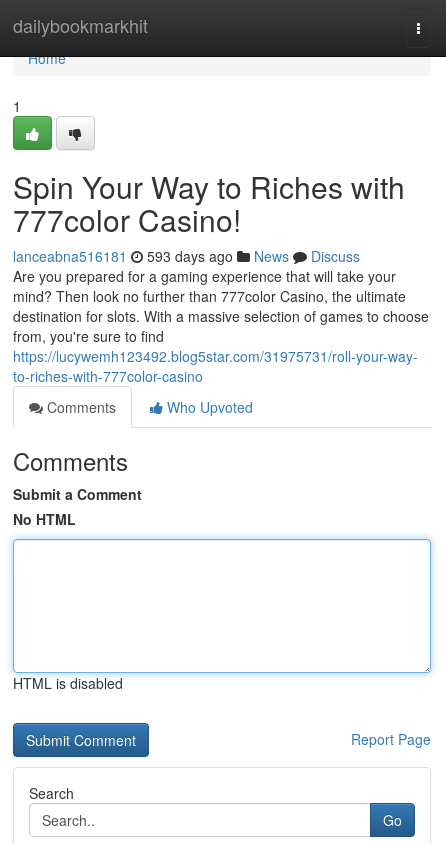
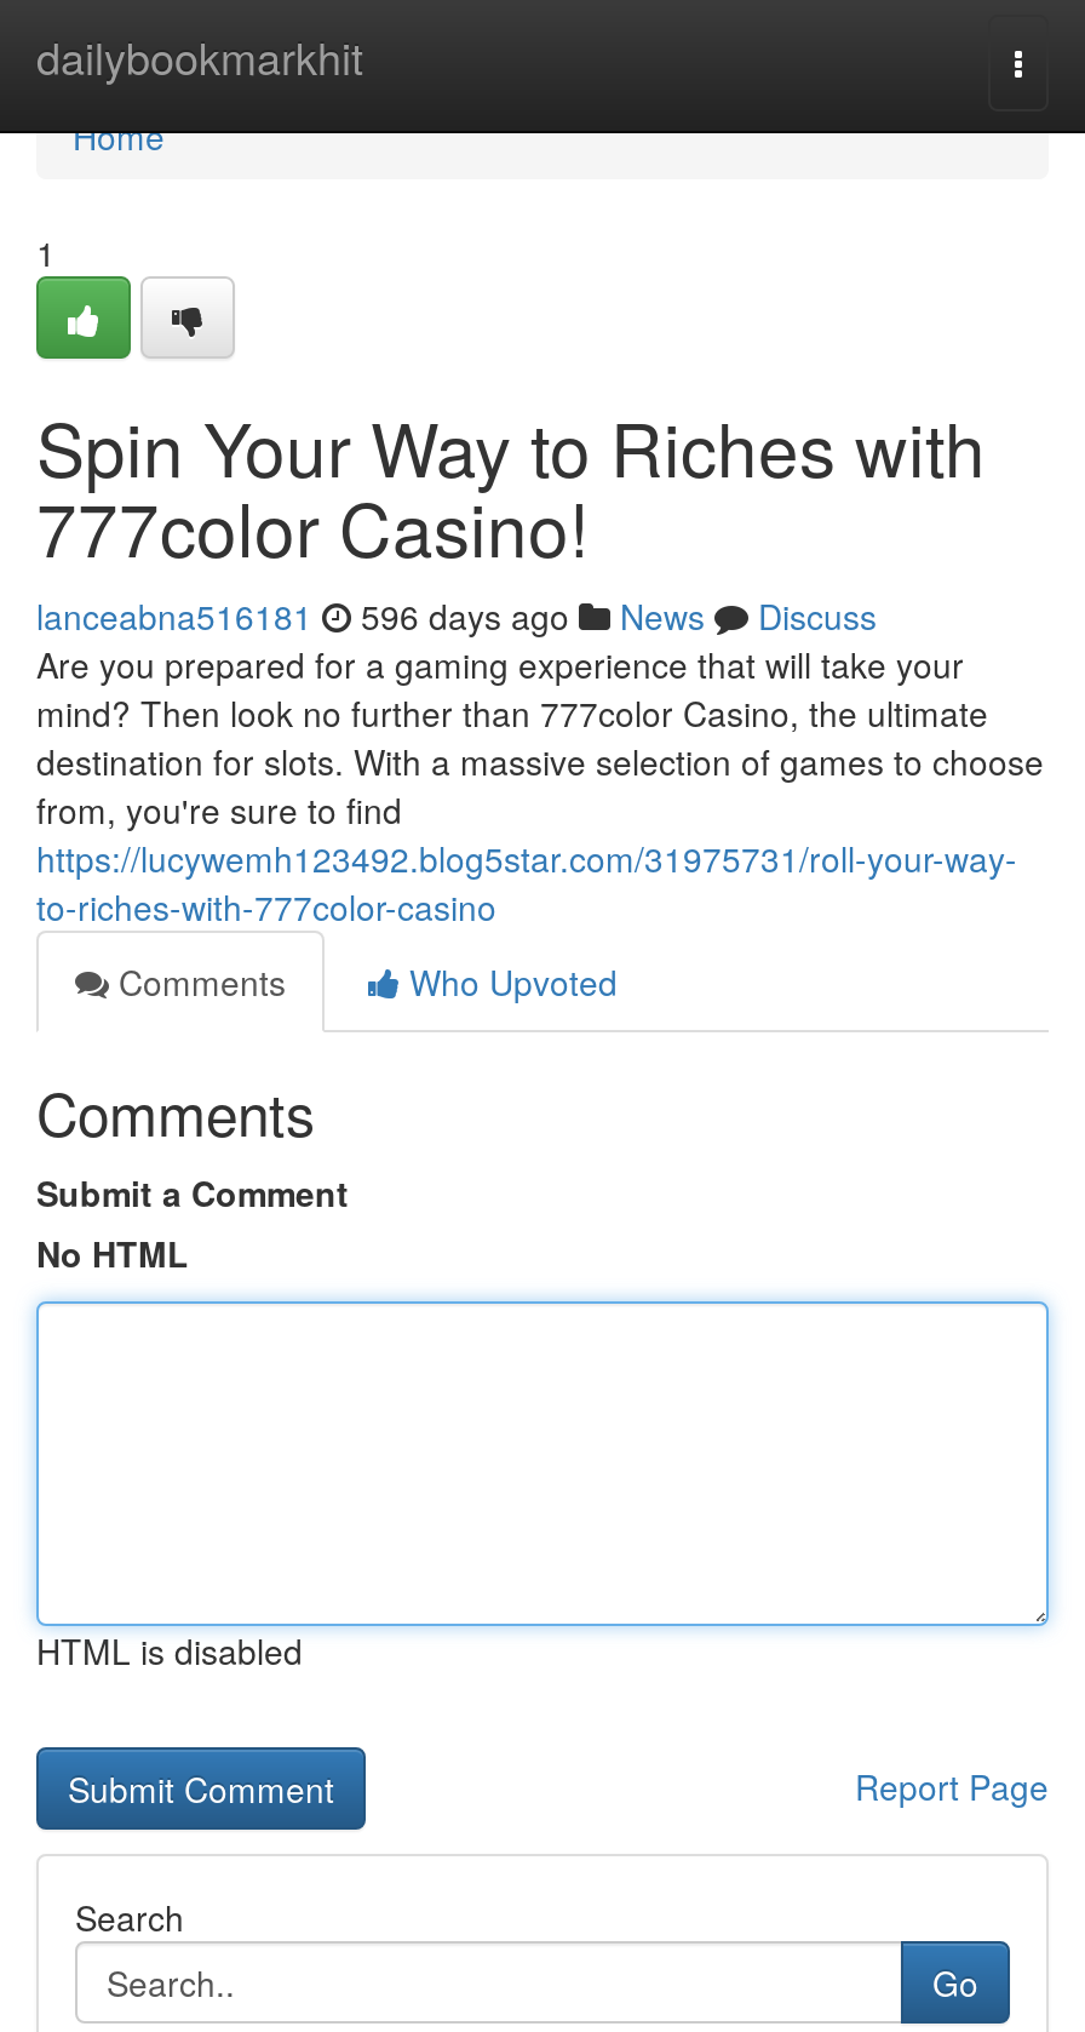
- lanceabna516181 593 days ago News Discuss
+ lanceabna516181 596 days ago News Discuss
